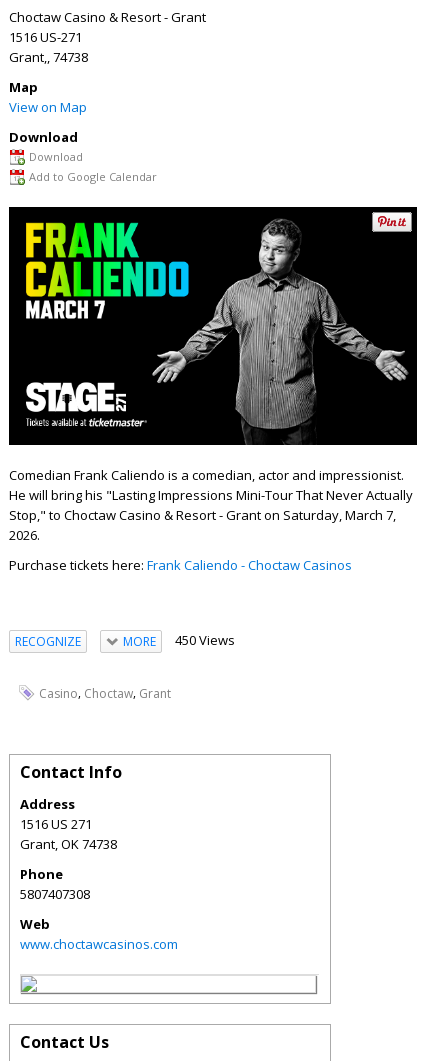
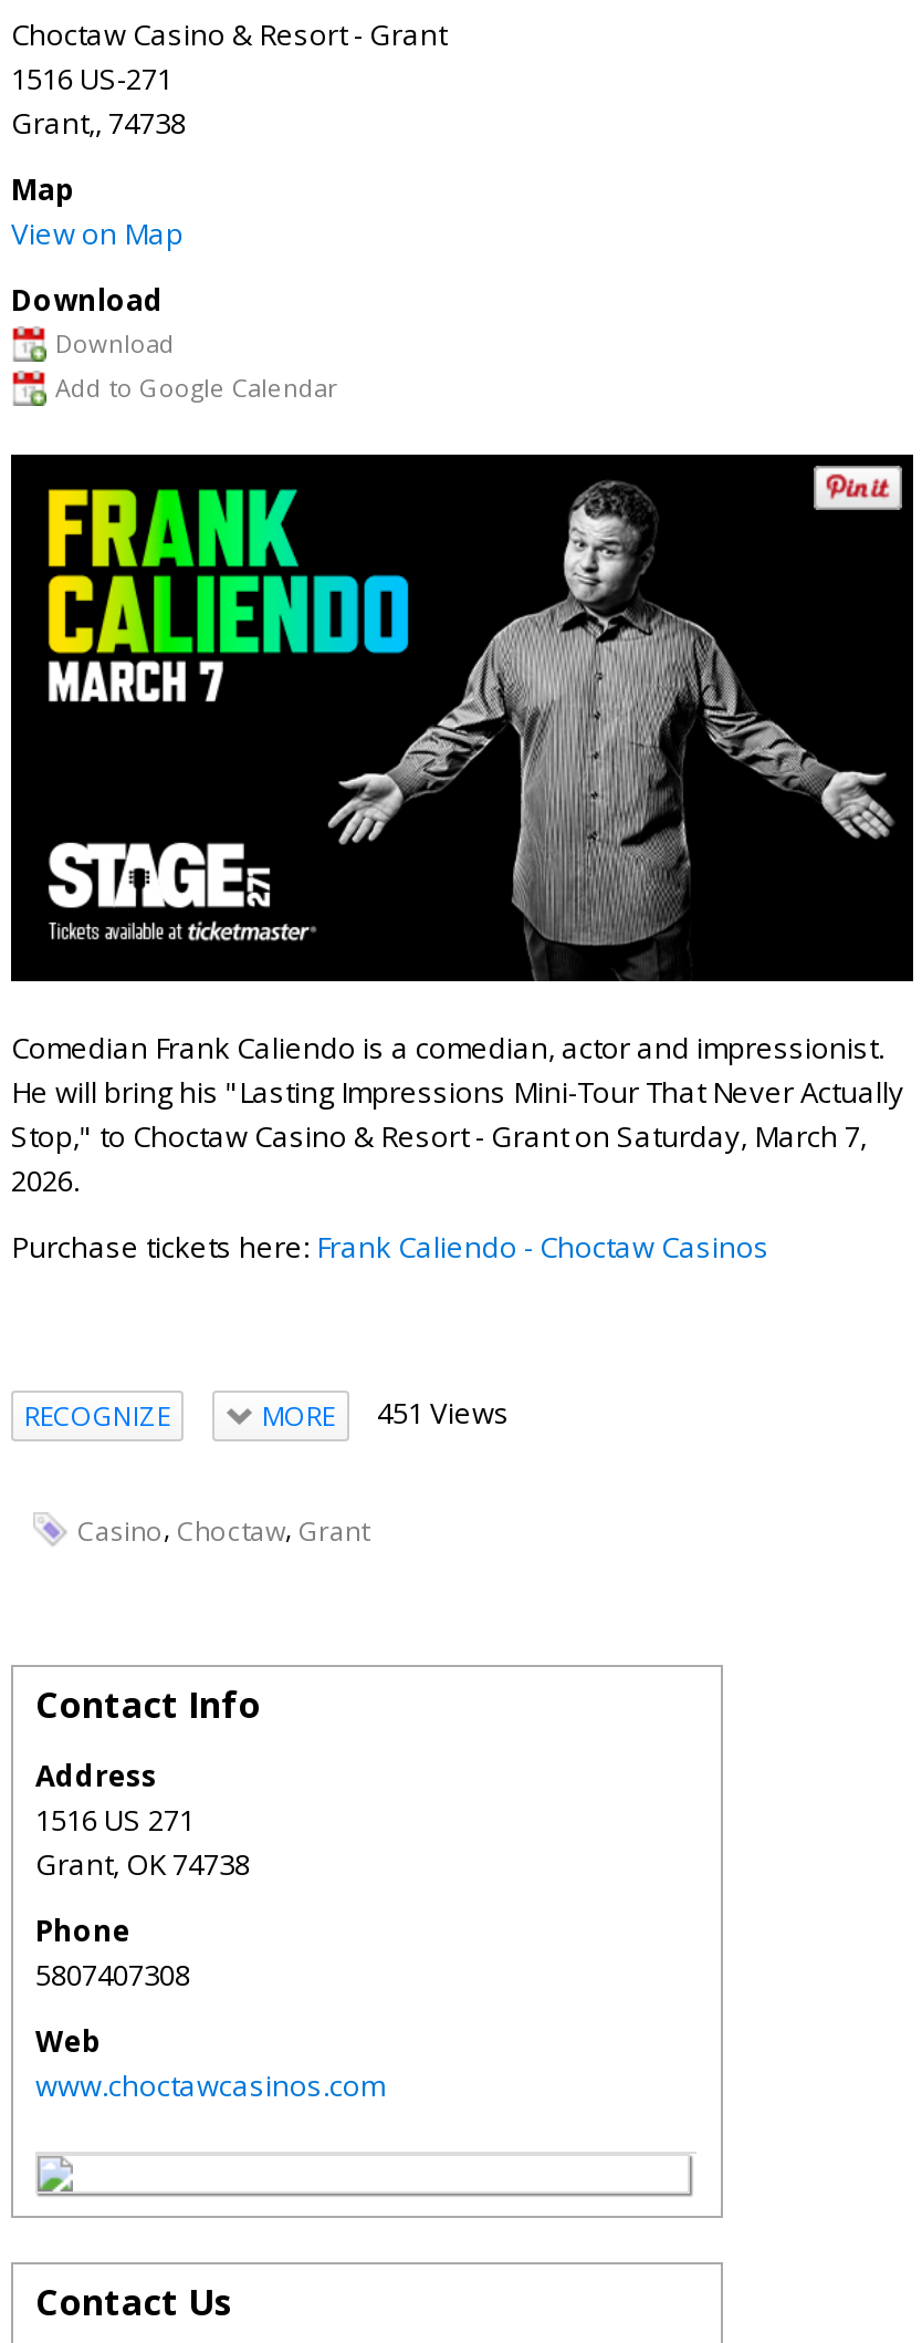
- MORE 450 Views
+ MORE 451 Views
